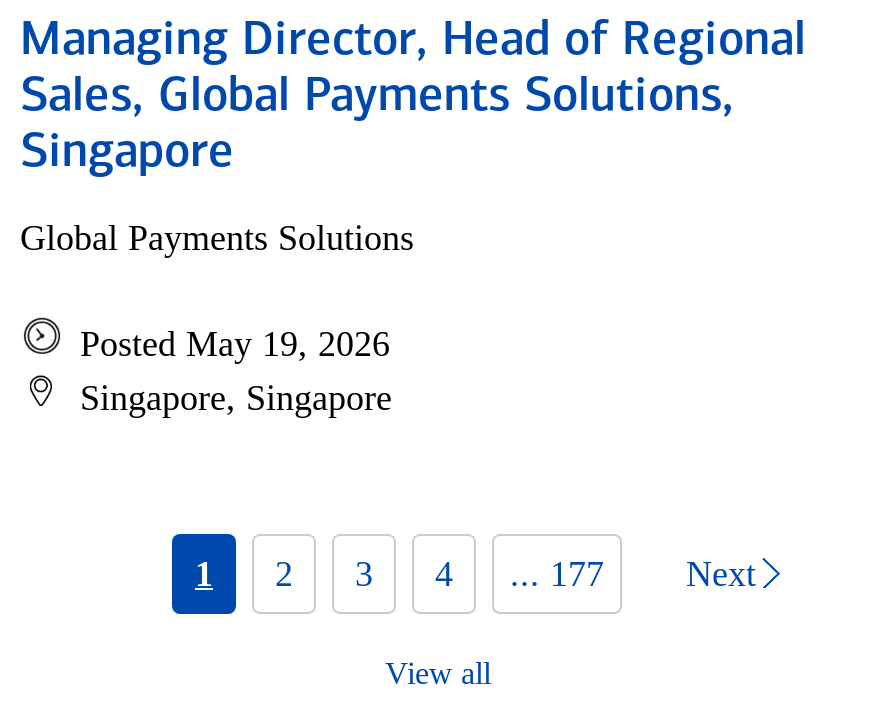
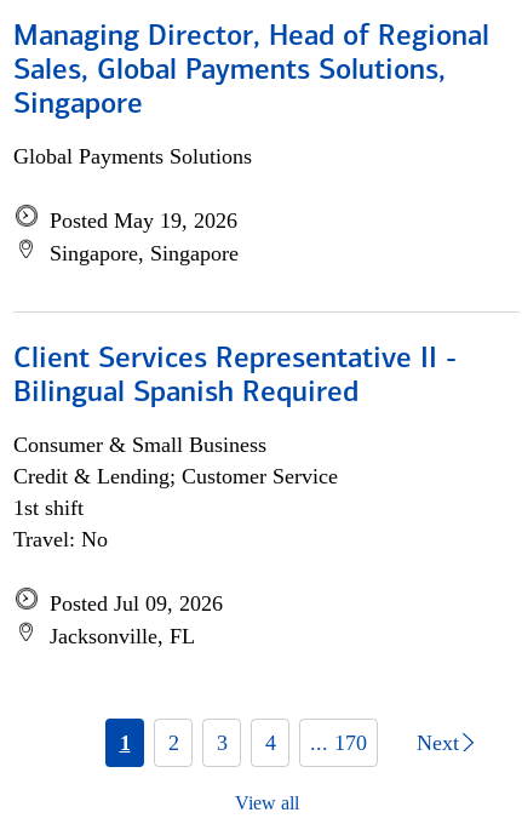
+ Client Services Representative II -
+ Bilingual Spanish Required
+ Consumer & Small Business
+ Credit & Lending; Customer Service
+ 1st shift
+ Travel: No
+ Posted Jul 09, 2026
+ Jacksonville, FL

- 1 2 3 4 ... 177
+ 1 2 3 4 ... 170
